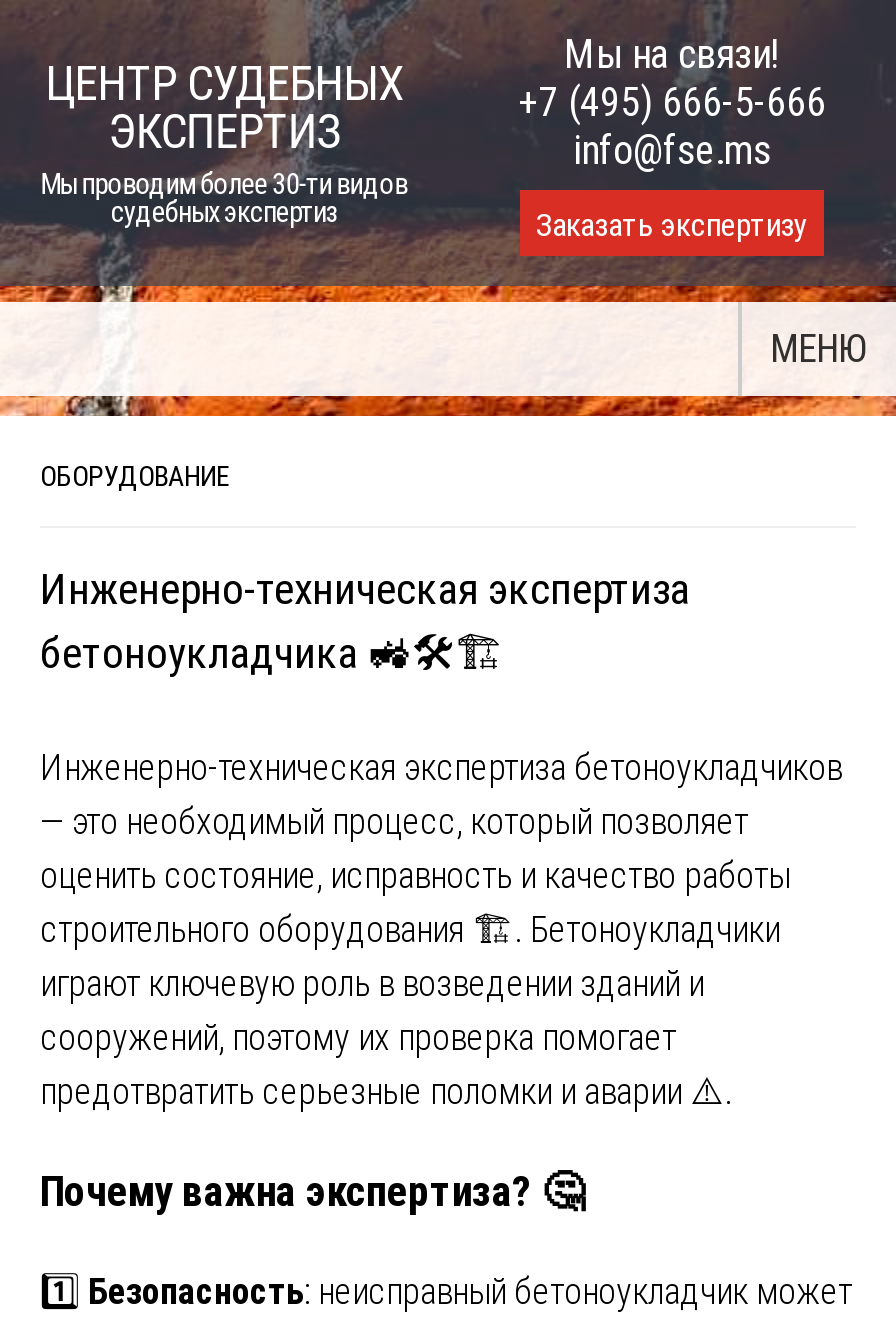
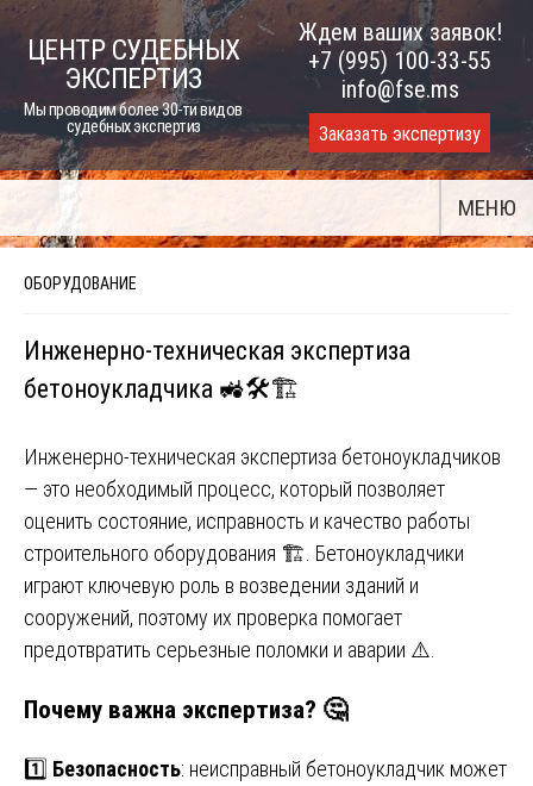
- Мы на связи!
- +7 (495) 666-5-666
+ Ждем ваших заявок!
+ +7 (995) 100-33-55
